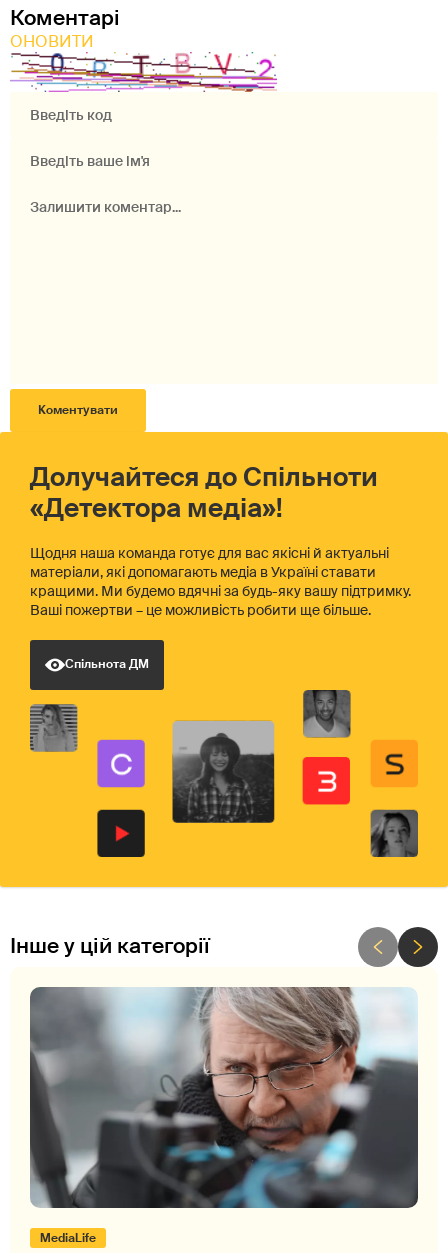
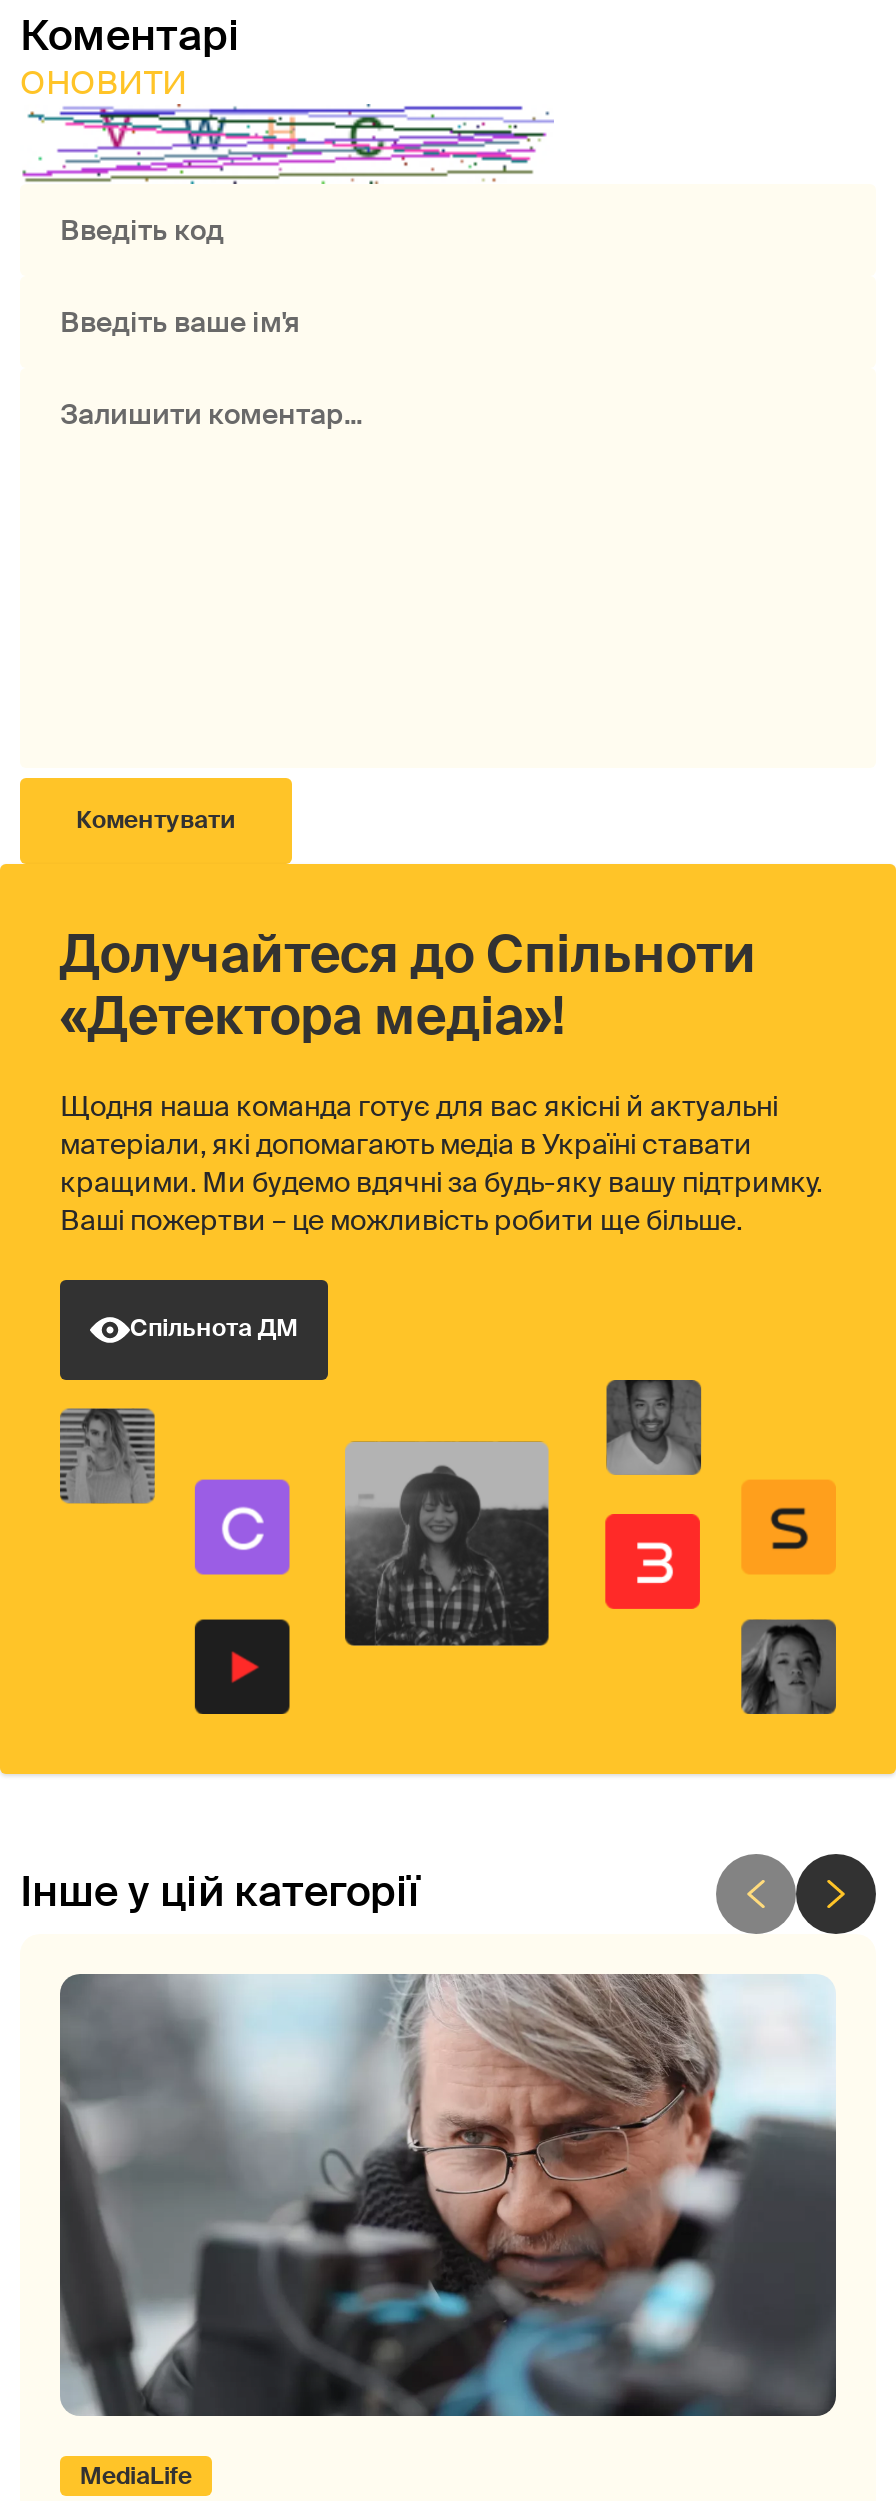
- [image]
+ [image]
